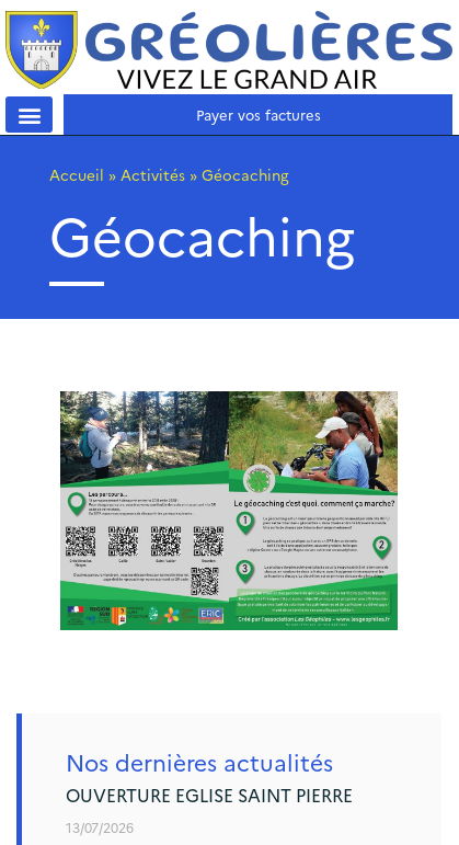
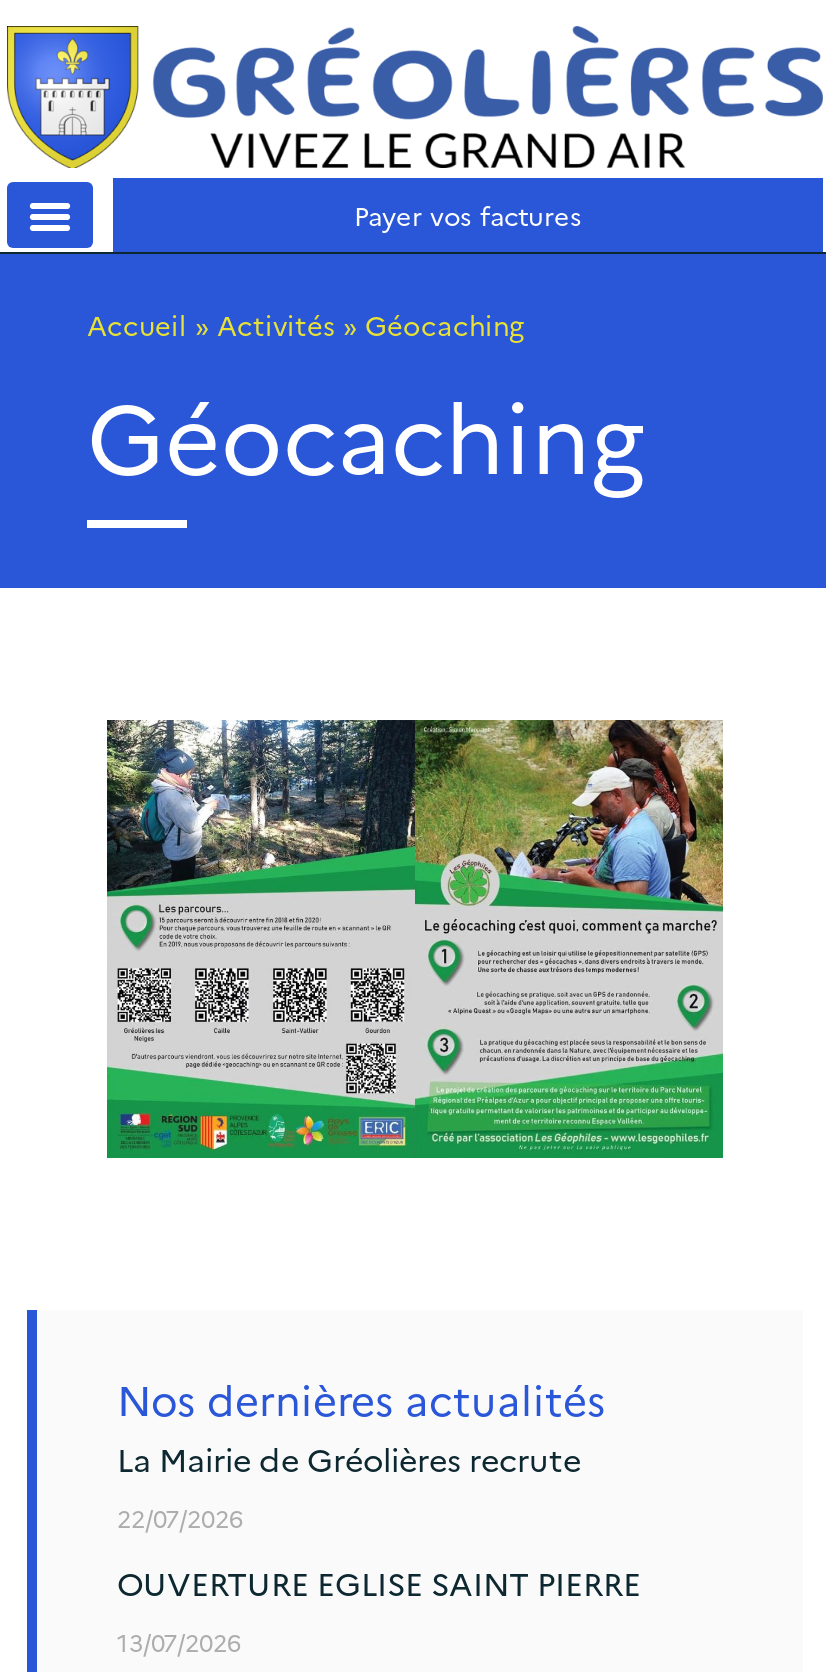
+ La Mairie de Gréolières recrute
+ 22/07/2026
